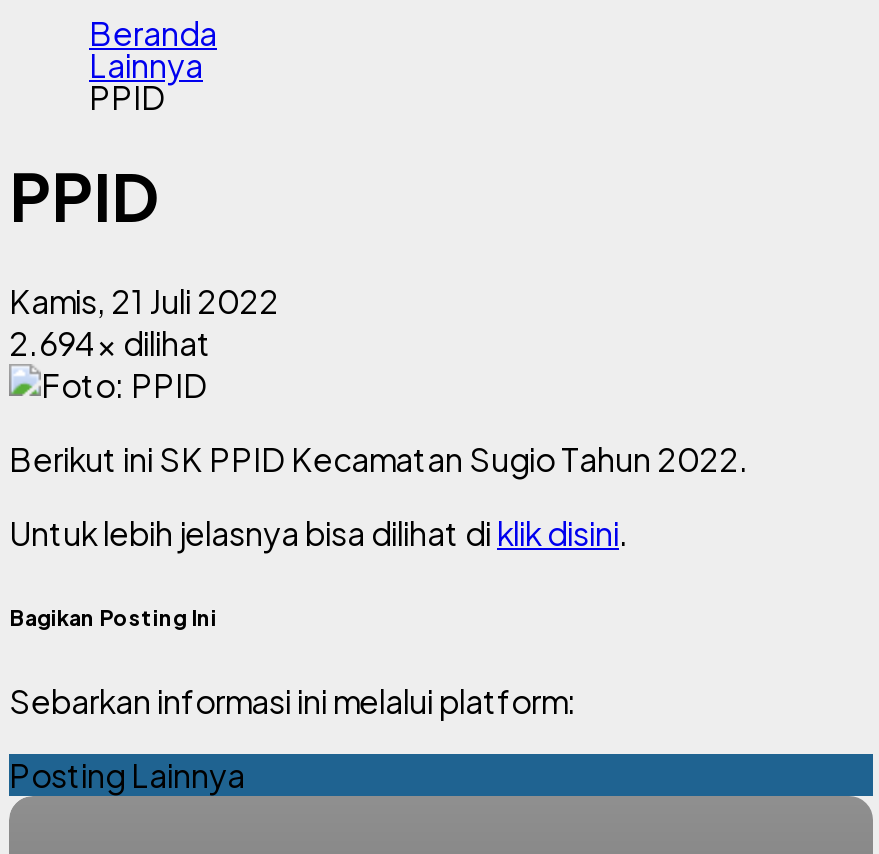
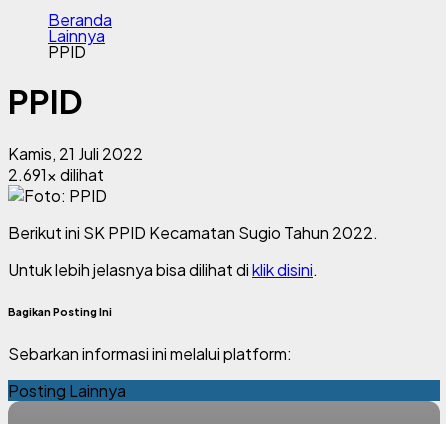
- 2.694x dilihat
+ 2.691x dilihat
